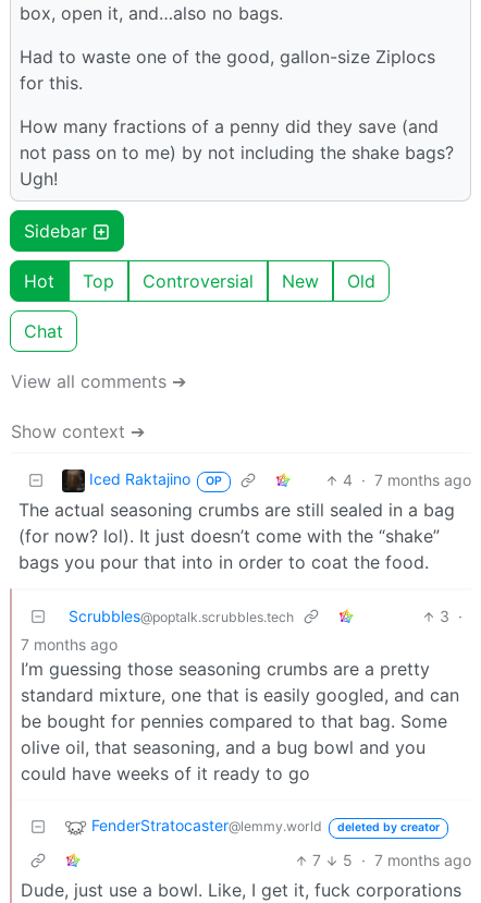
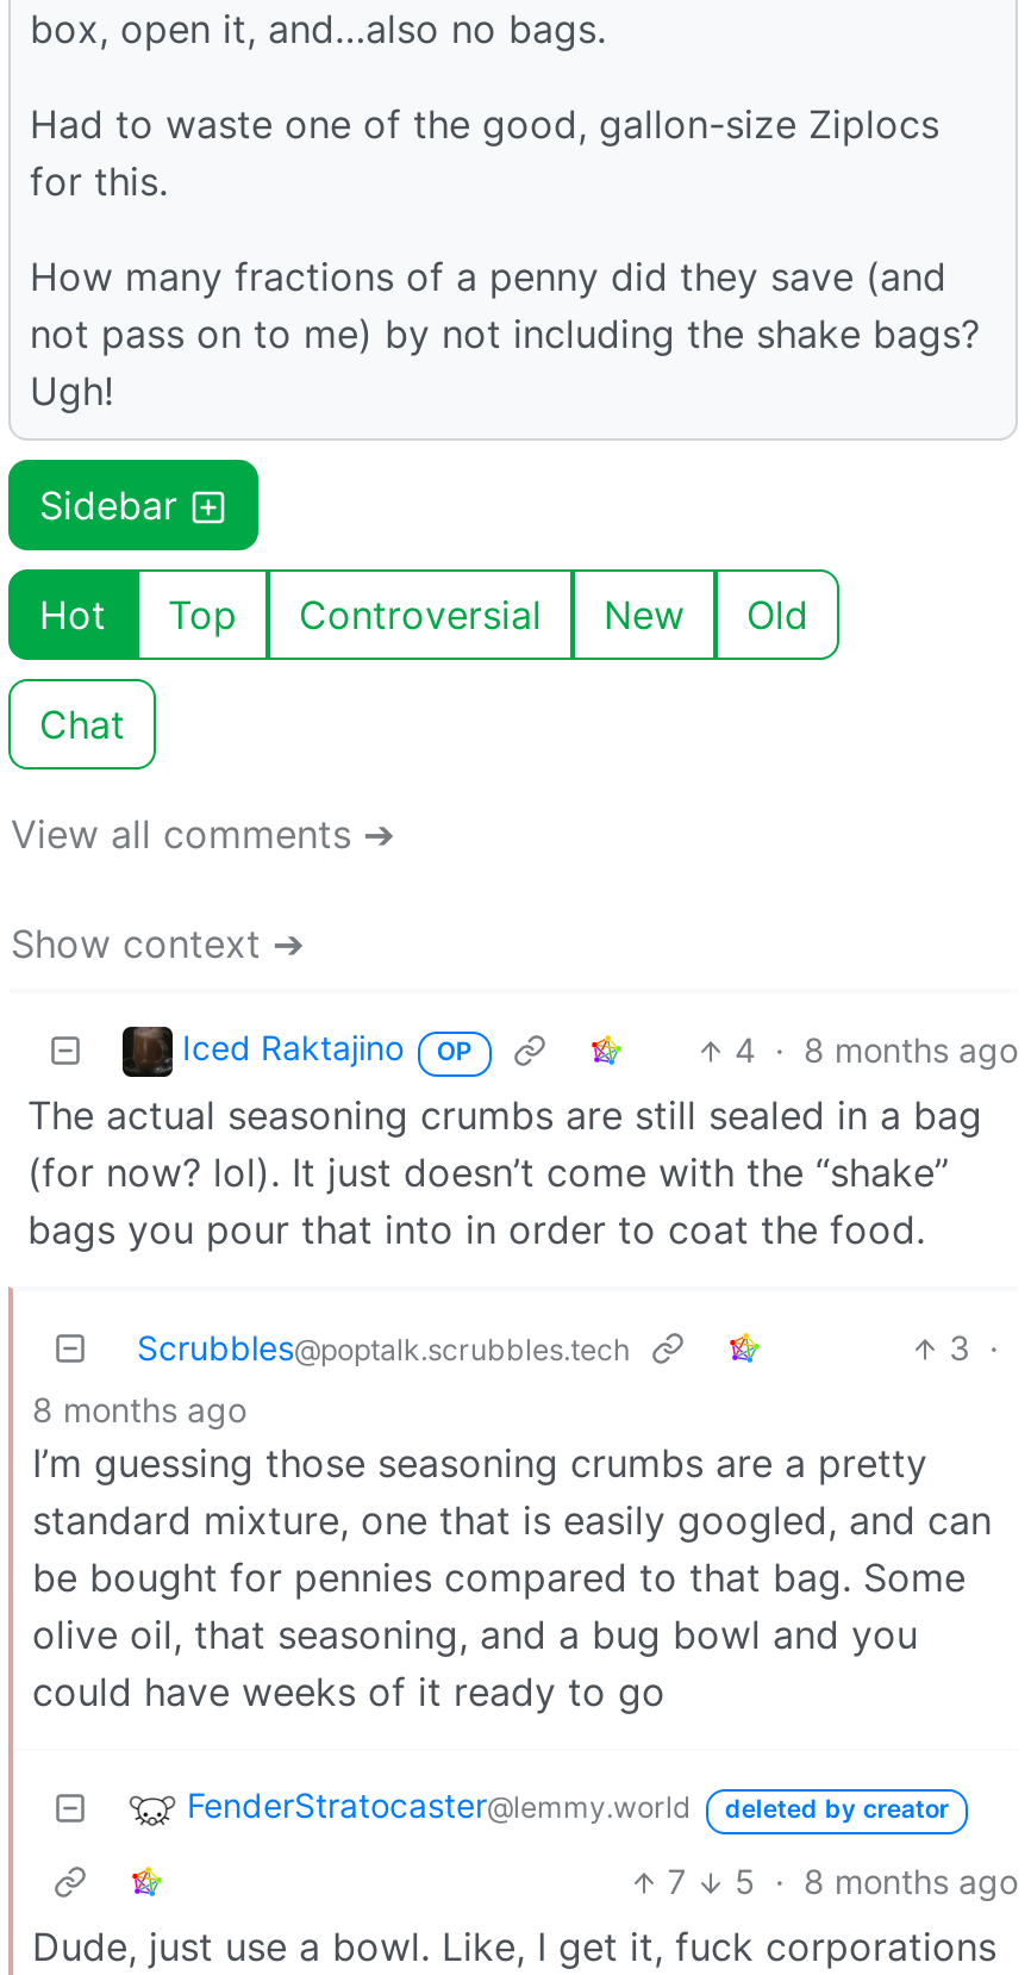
- 4 · 7 months ago
+ 4 · 8 months ago

- 7 months ago
+ 8 months ago

- 7 5 · 7 months ago
+ 7 5 · 8 months ago
